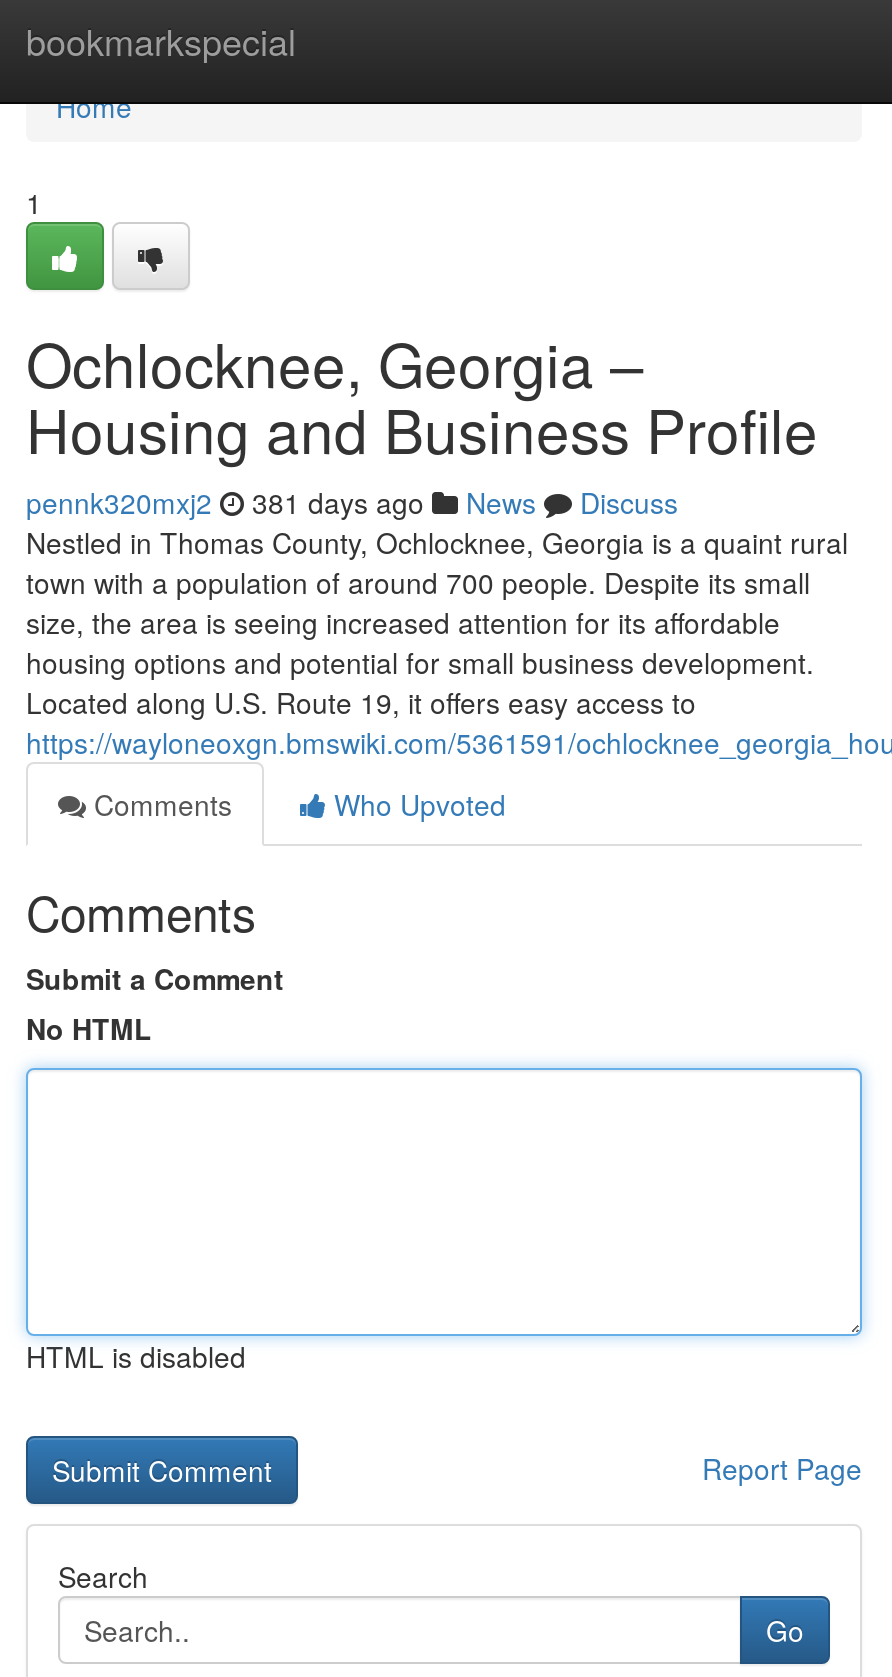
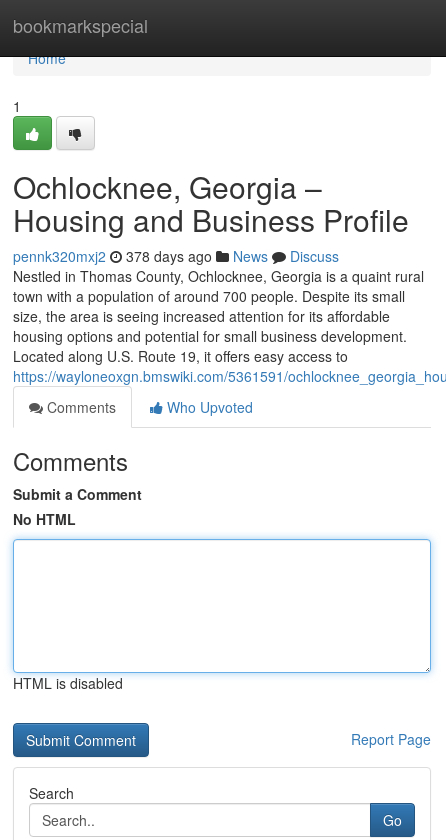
- pennk320mxj2 381 days ago News Discuss
+ pennk320mxj2 378 days ago News Discuss
